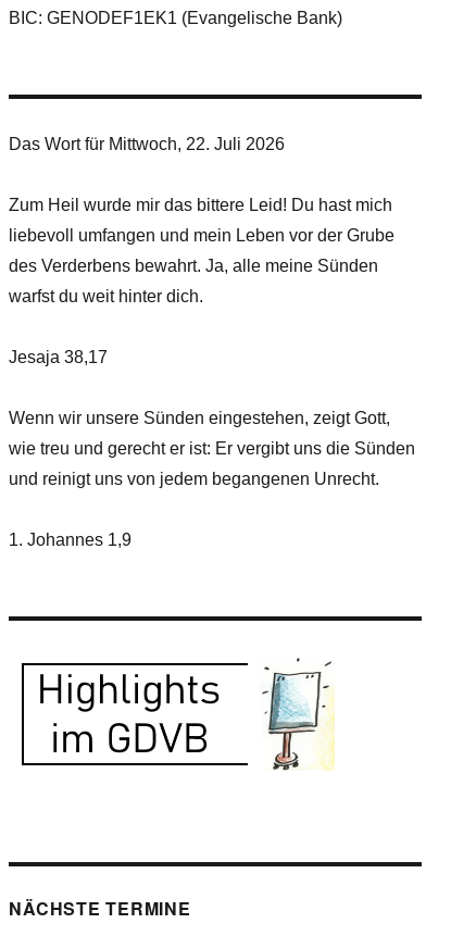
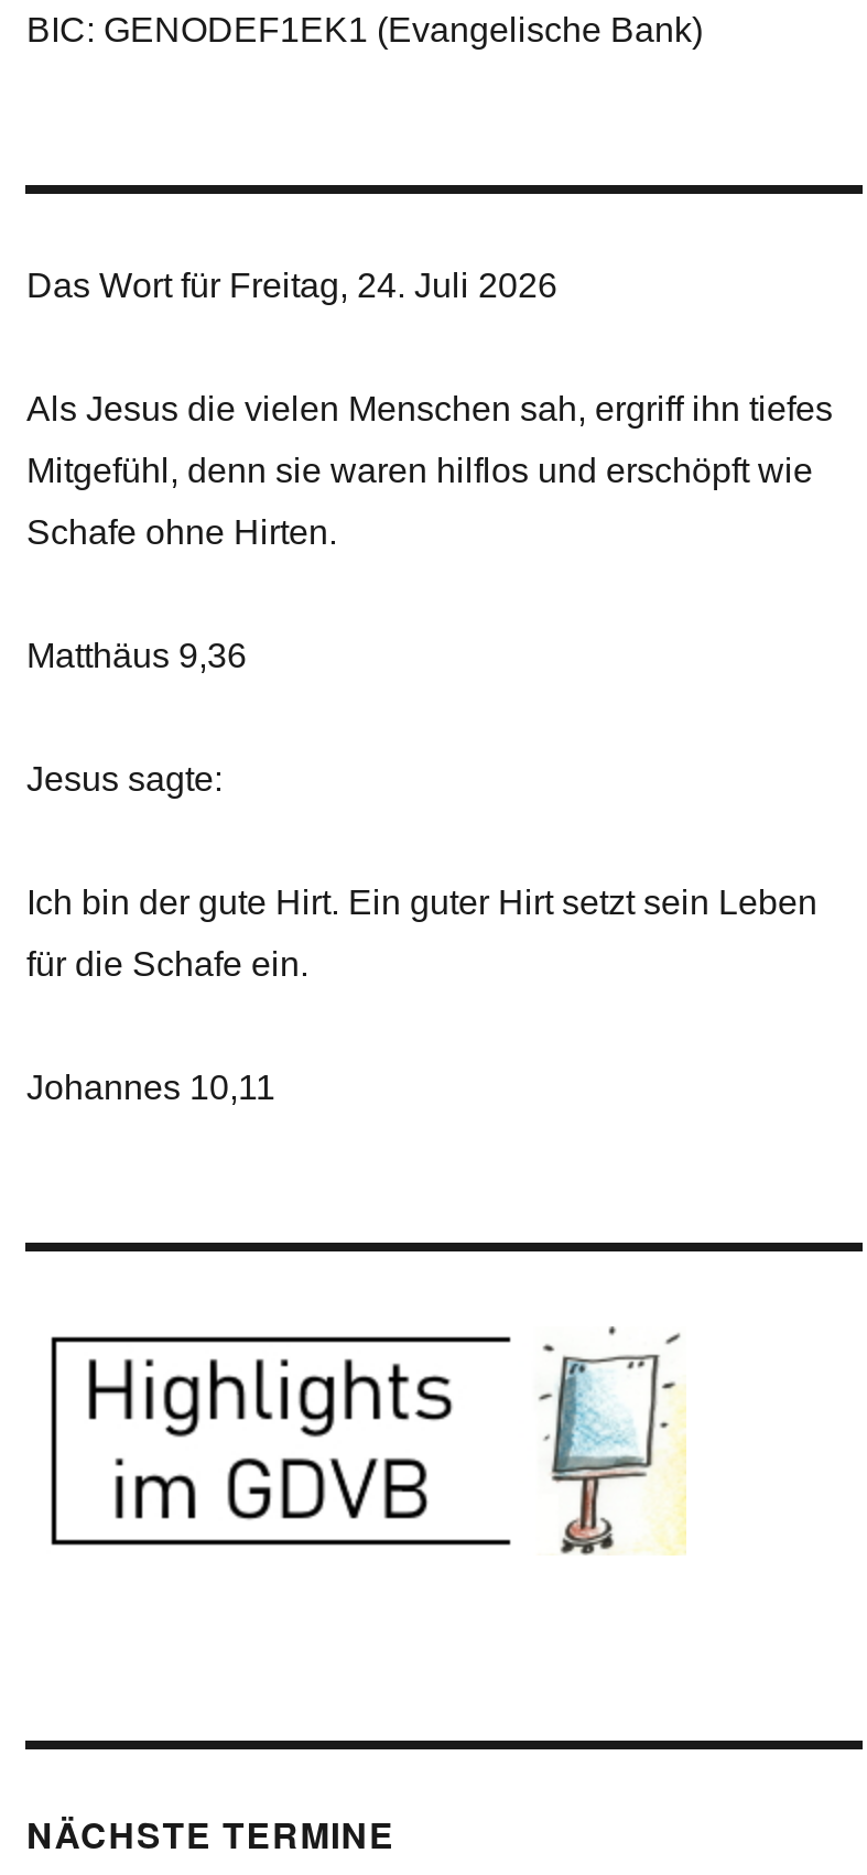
- Das Wort für Mittwoch, 22. Juli 2026
- Zum Heil wurde mir das bittere Leid! Du hast mich
- liebevoll umfangen und mein Leben vor der Grube
- des Verderbens bewahrt. Ja, alle meine Sünden
- warfst du weit hinter dich.
- Jesaja 38,17
- Wenn wir unsere Sünden eingestehen, zeigt Gott,
- wie treu und gerecht er ist: Er vergibt uns die Sünden
- und reinigt uns von jedem begangenen Unrecht.
- 1. Johannes 1,9
+ Das Wort für Freitag, 24. Juli 2026
+ Als Jesus die vielen Menschen sah, ergriff ihn tiefes
+ Mitgefühl, denn sie waren hilflos und erschöpft wie
+ Schafe ohne Hirten.
+ Matthäus 9,36
+ Jesus sagte:
+ Ich bin der gute Hirt. Ein guter Hirt setzt sein Leben
+ für die Schafe ein.
+ Johannes 10,11
